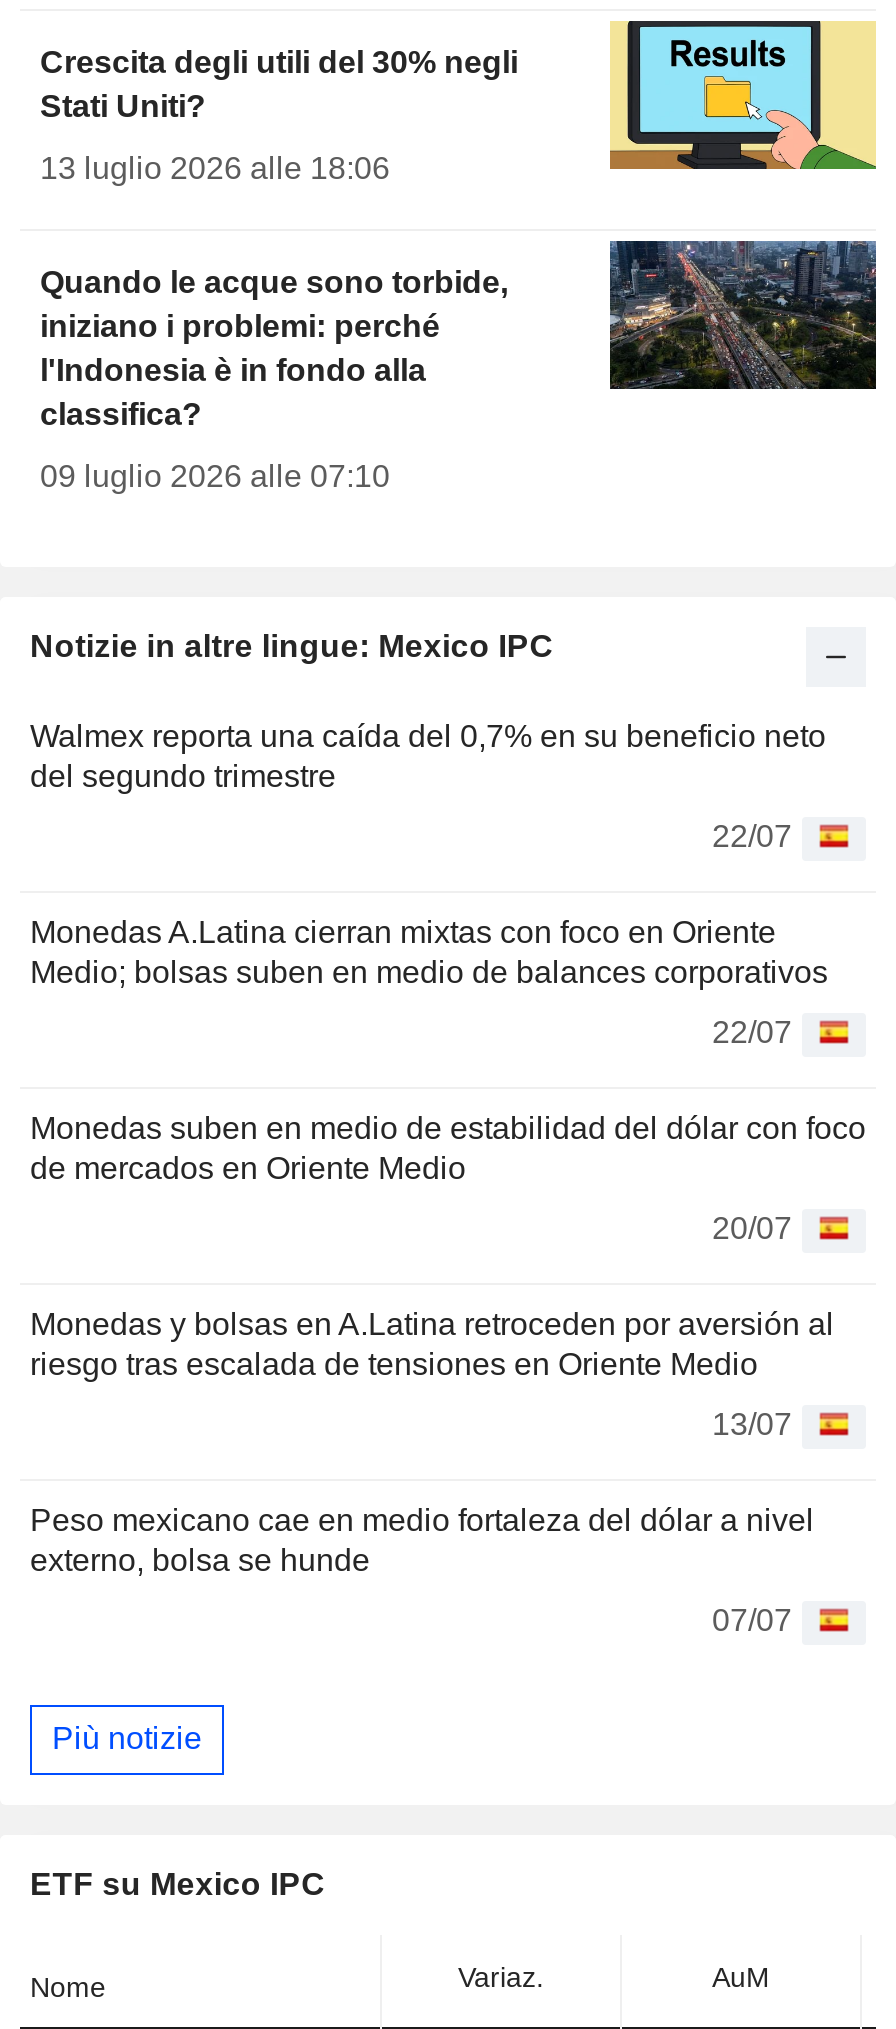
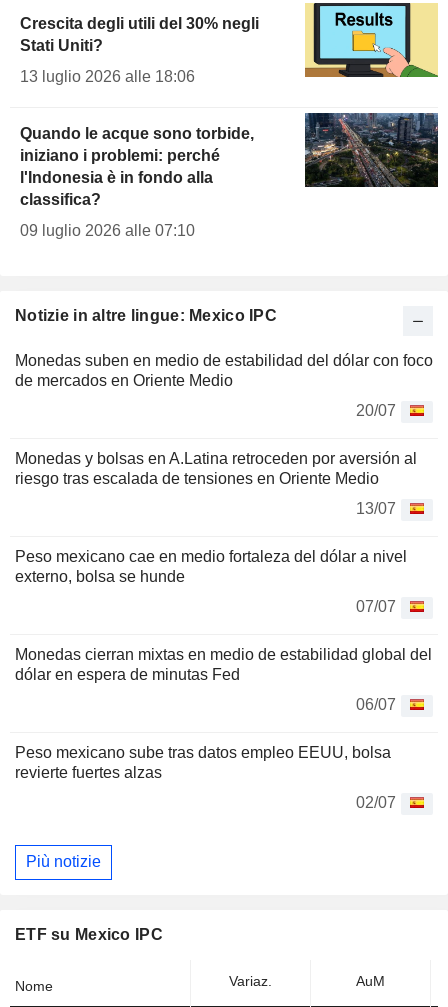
- Walmex reporta una caída del 0,7% en su beneficio neto
- del segundo trimestre
- 22/07
- Monedas A.Latina cierran mixtas con foco en Oriente
- Medio; bolsas suben en medio de balances corporativos
- 22/07

moved up: Monedas suben en medio de estabilidad del dólar con foco | de mercados en Oriente Medio | 20/07 | ... | externo, bolsa se hunde | 07/07

+ Monedas cierran mixtas en medio de estabilidad global del
+ dólar en espera de minutas Fed
+ 06/07
+ Peso mexicano sube tras datos empleo EEUU, bolsa
+ revierte fuertes alzas
+ 02/07
